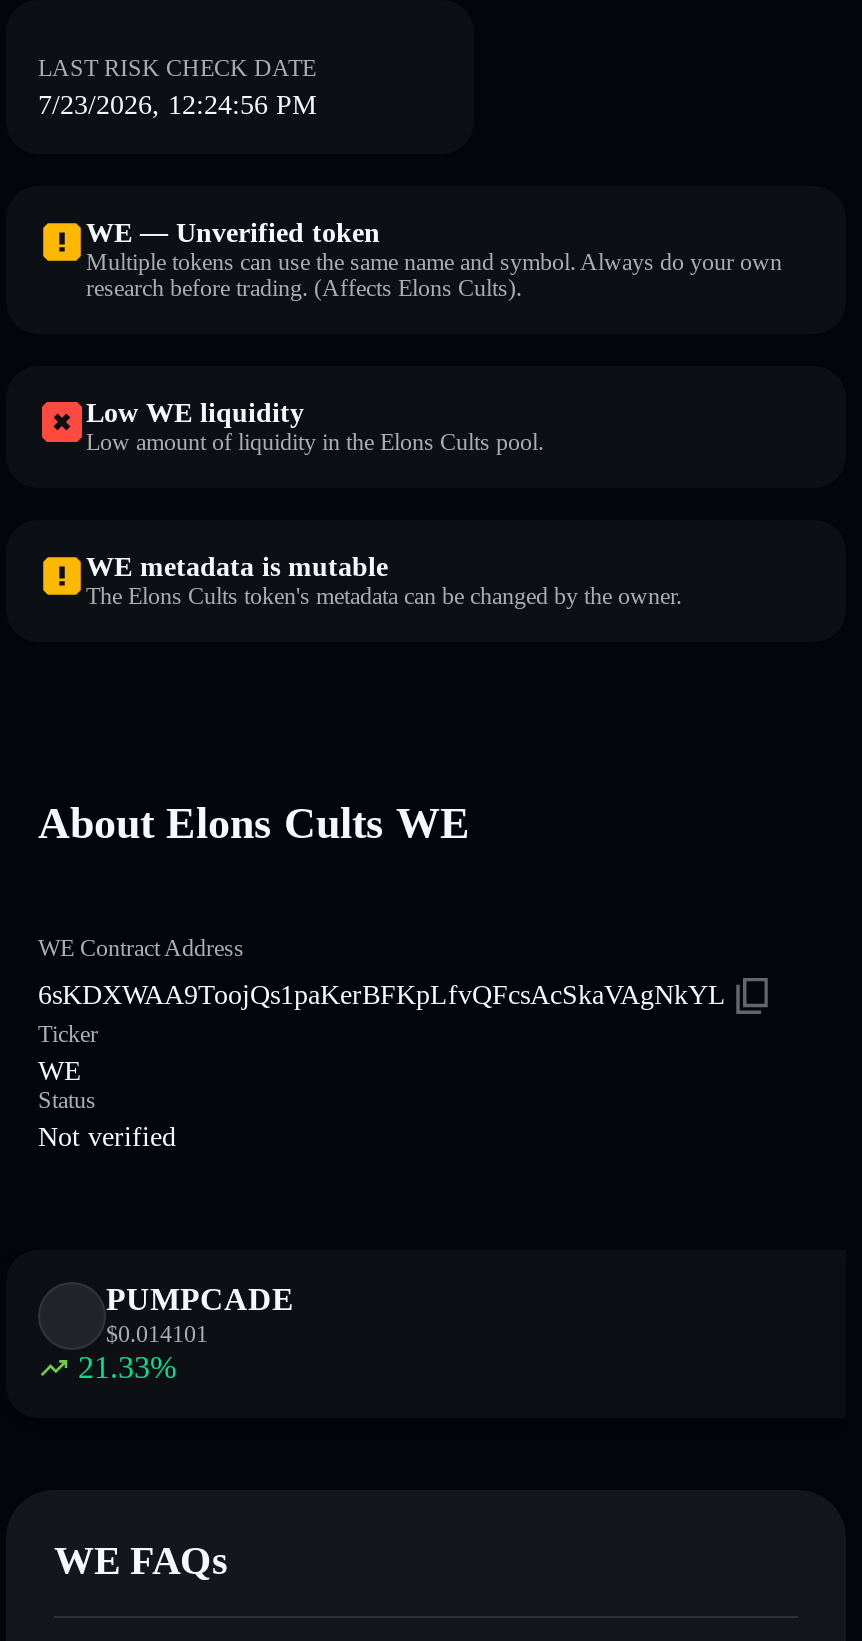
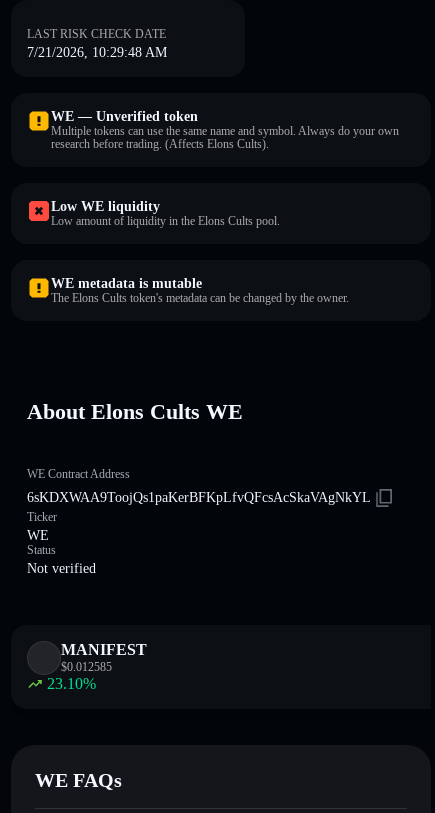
- 7/23/2026, 12:24:56 PM
+ 7/21/2026, 10:29:48 AM

- PUMPCADE
- $0.014101
- 21.33%
+ MANIFEST
+ $0.012585
+ 23.10%
